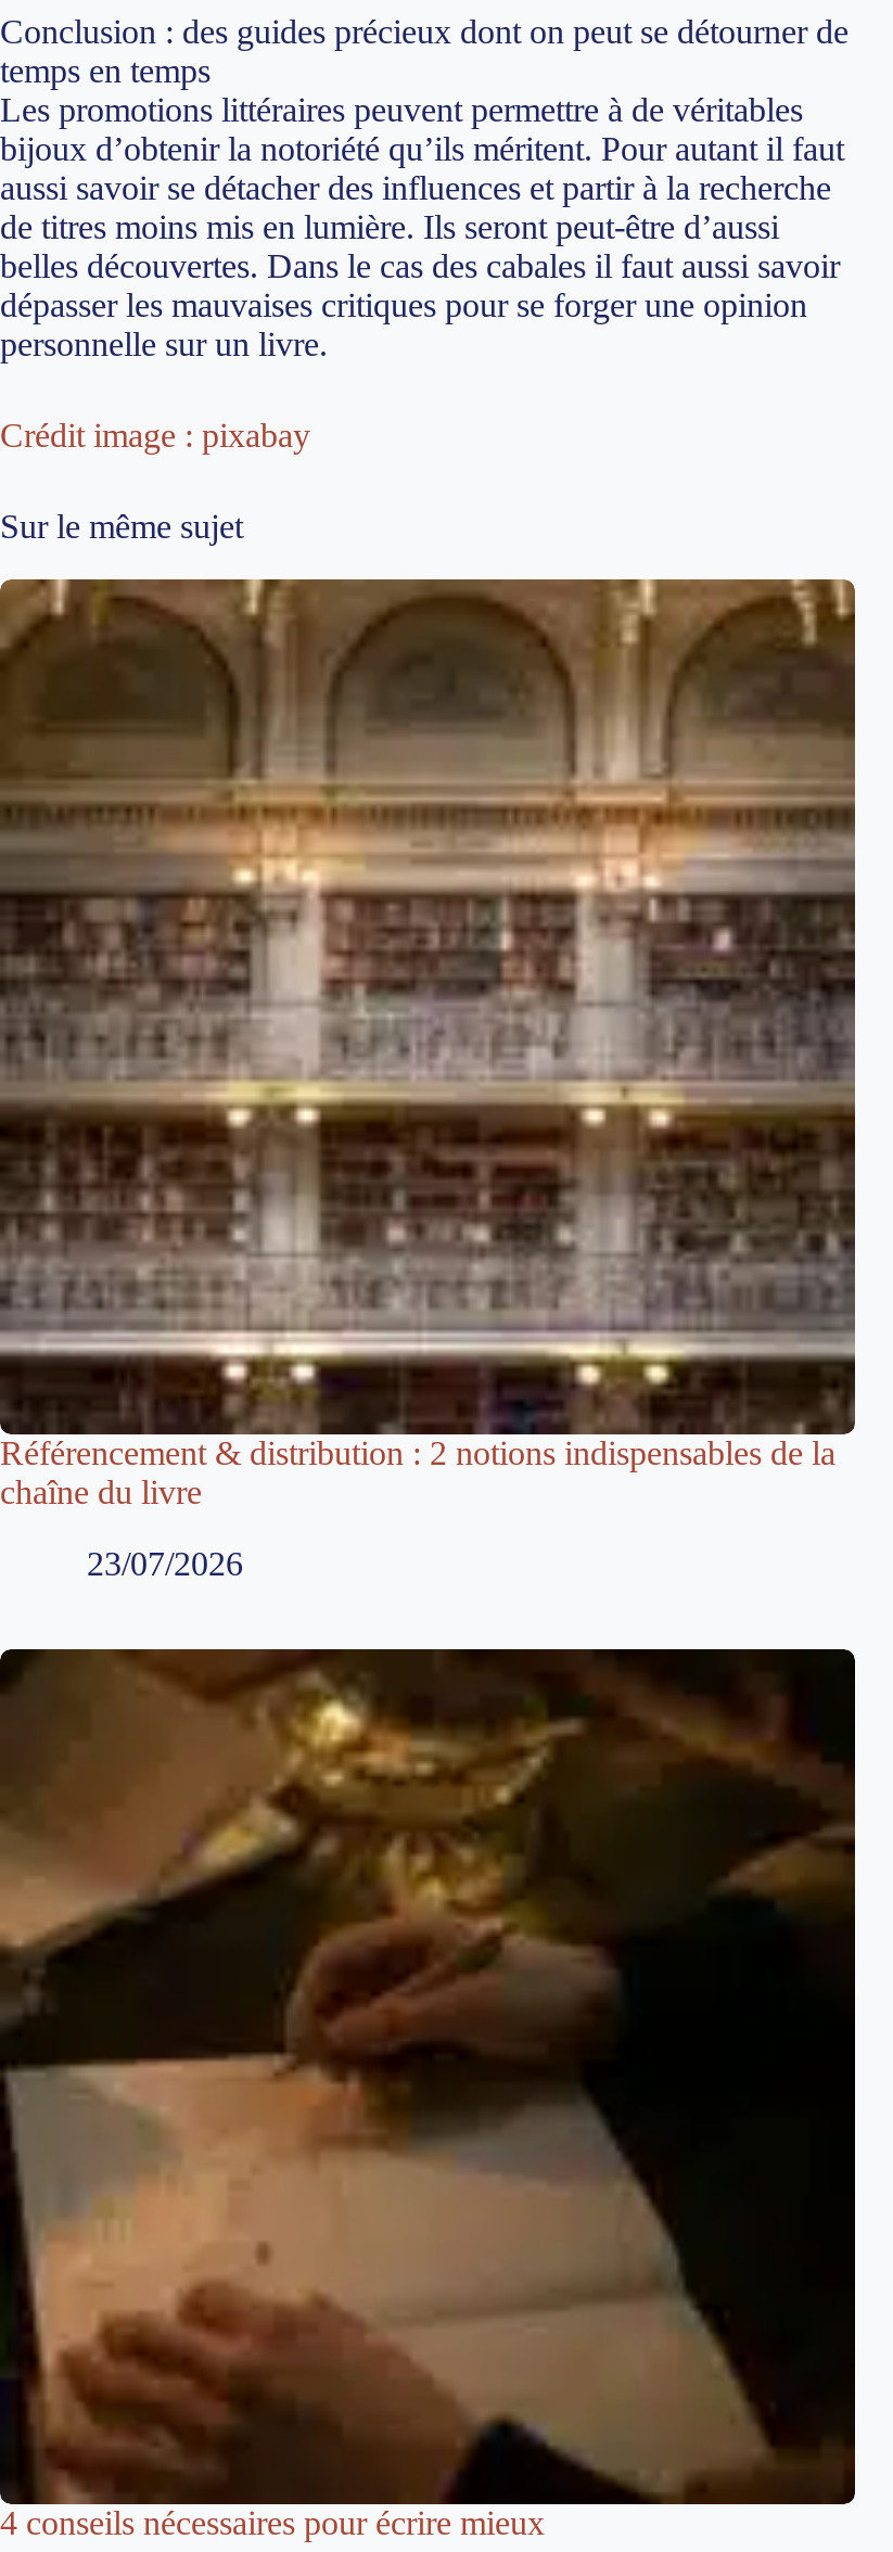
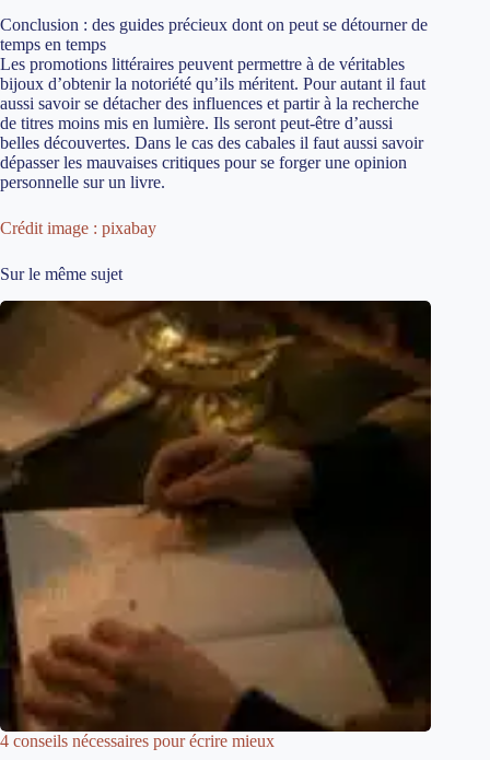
- [image]
- Référencement & distribution : 2 notions indispensables de la
- chaîne du livre
- 23/07/2026
